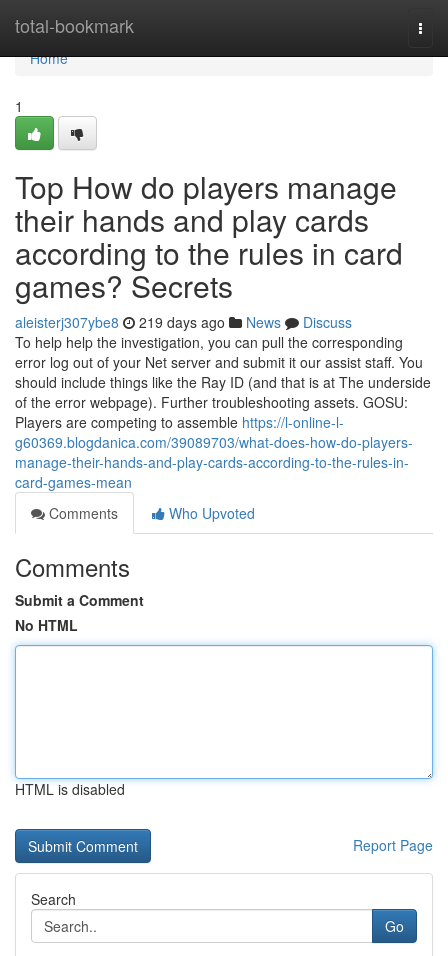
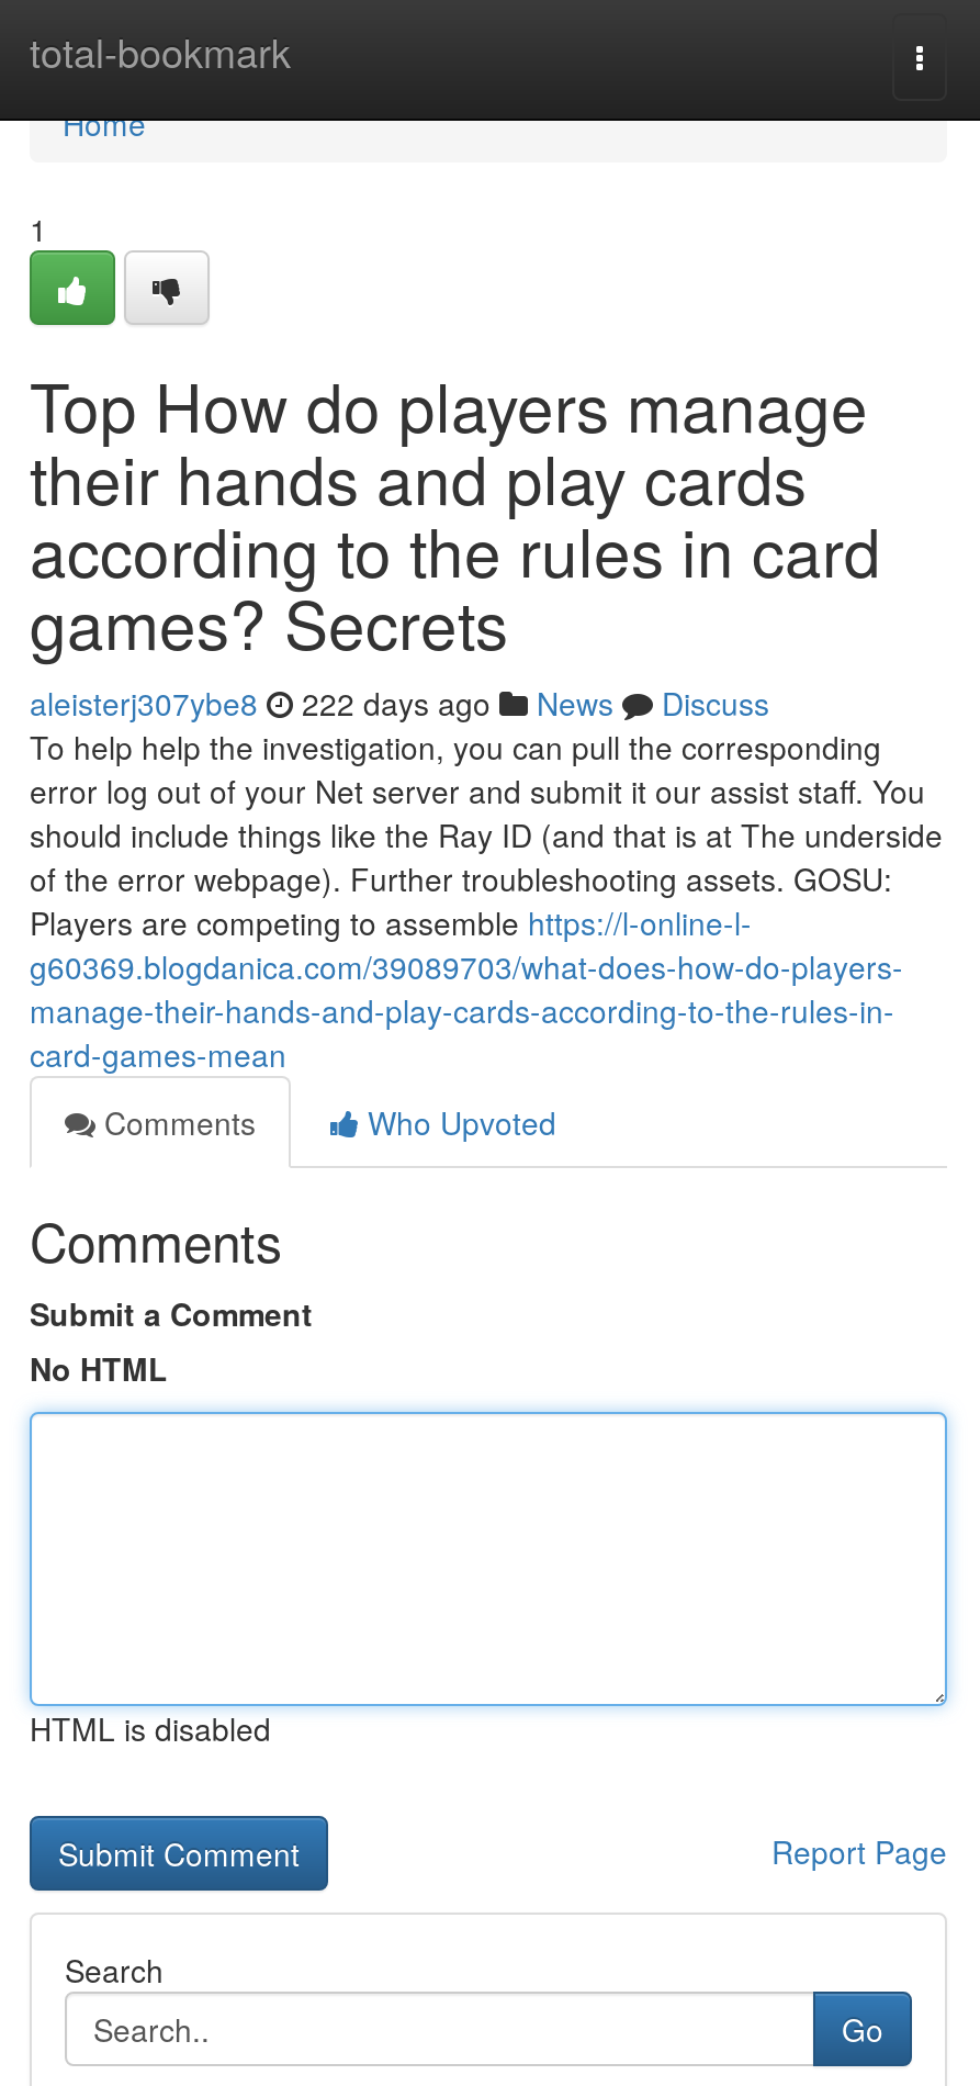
- aleisterj307ybe8 219 days ago News Discuss
+ aleisterj307ybe8 222 days ago News Discuss
